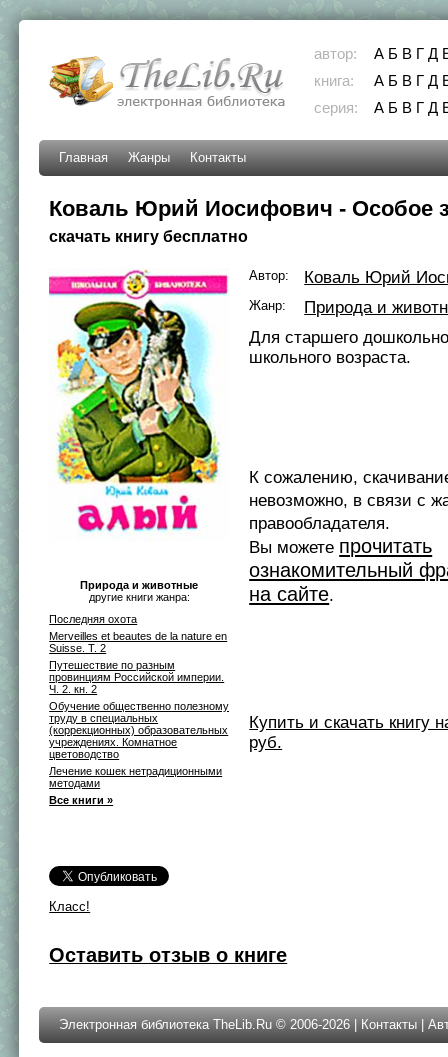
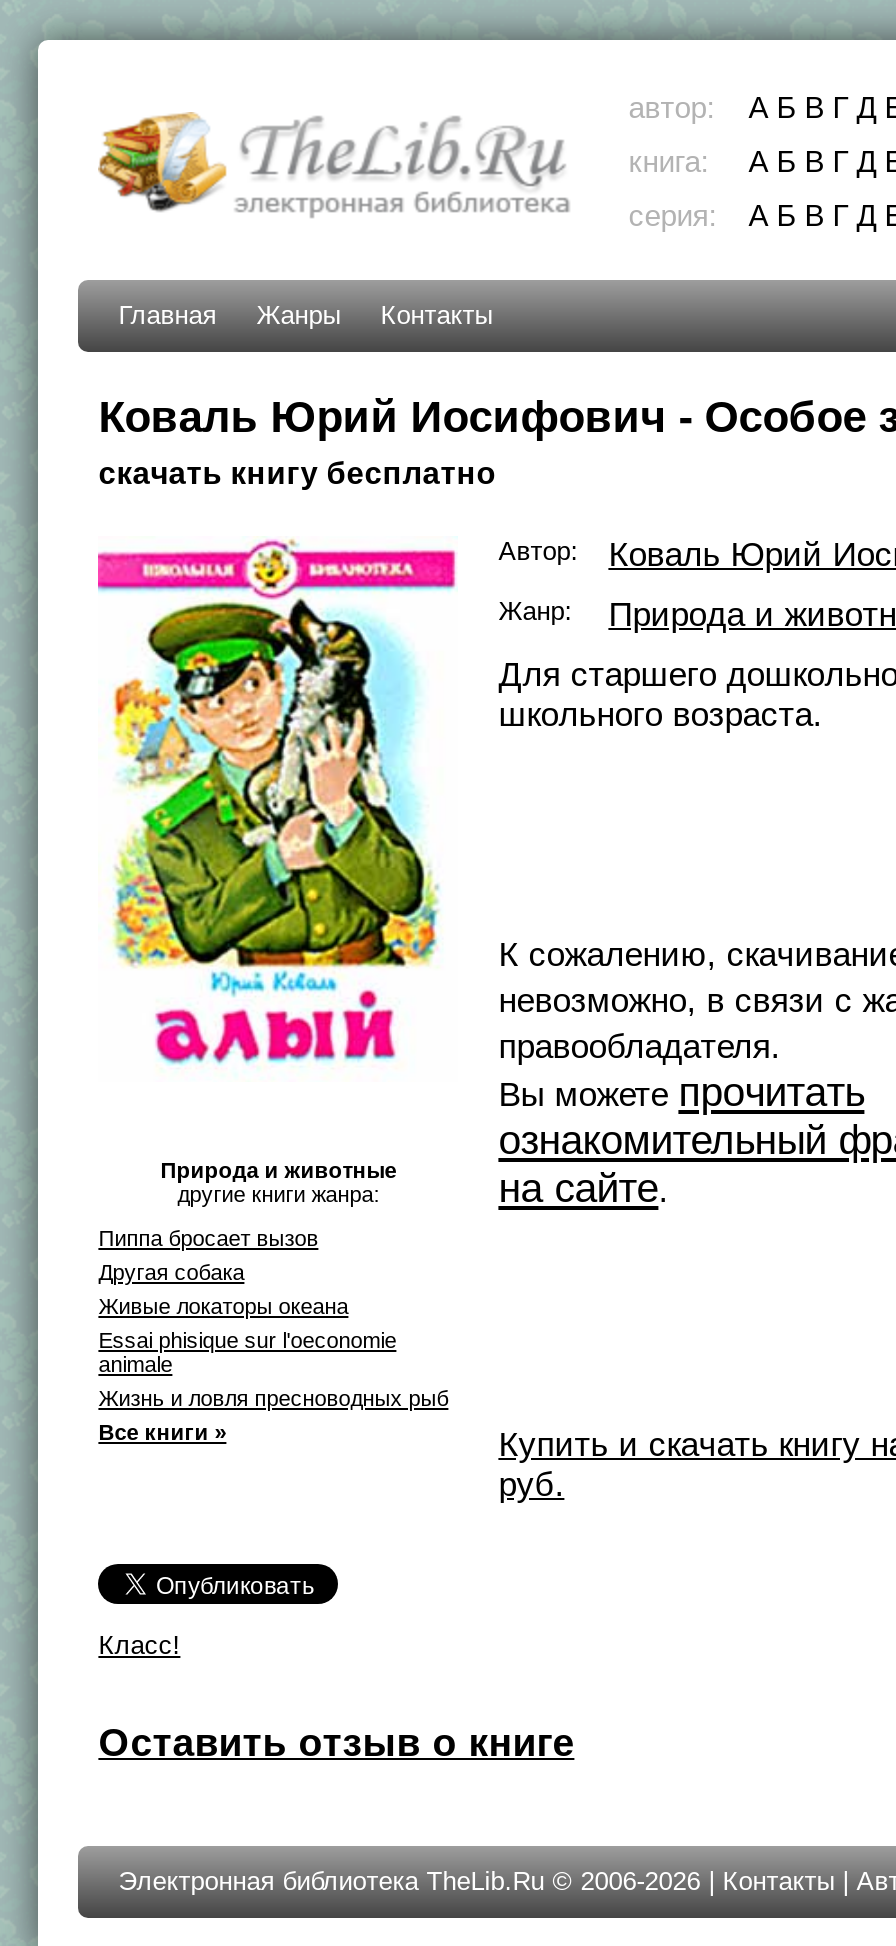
- Последняя охота
- Merveilles et beautes de la nature en
- Suisse. T. 2
- Путешествие по разным
- провинциям Российской империи.
- Ч. 2. кн. 2
- Обучение общественно полезному
- труду в специальных
- (коррекционных) образовательных
- учреждениях. Комнатное
- цветоводство
- Лечение кошек нетрадиционными
- методами
+ Пиппа бросает вызов
+ Другая собака
+ Живые локаторы океана
+ Essai phisique sur l'oeconomie
+ animale
+ Жизнь и ловля пресноводных рыб
